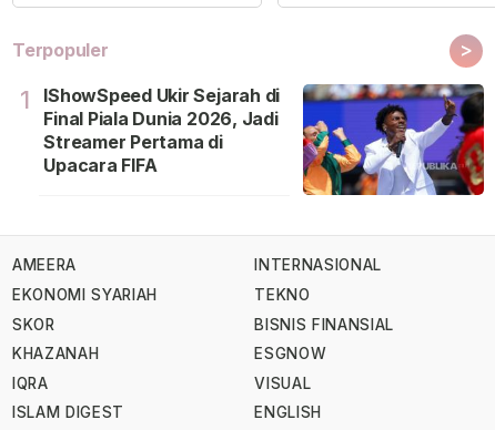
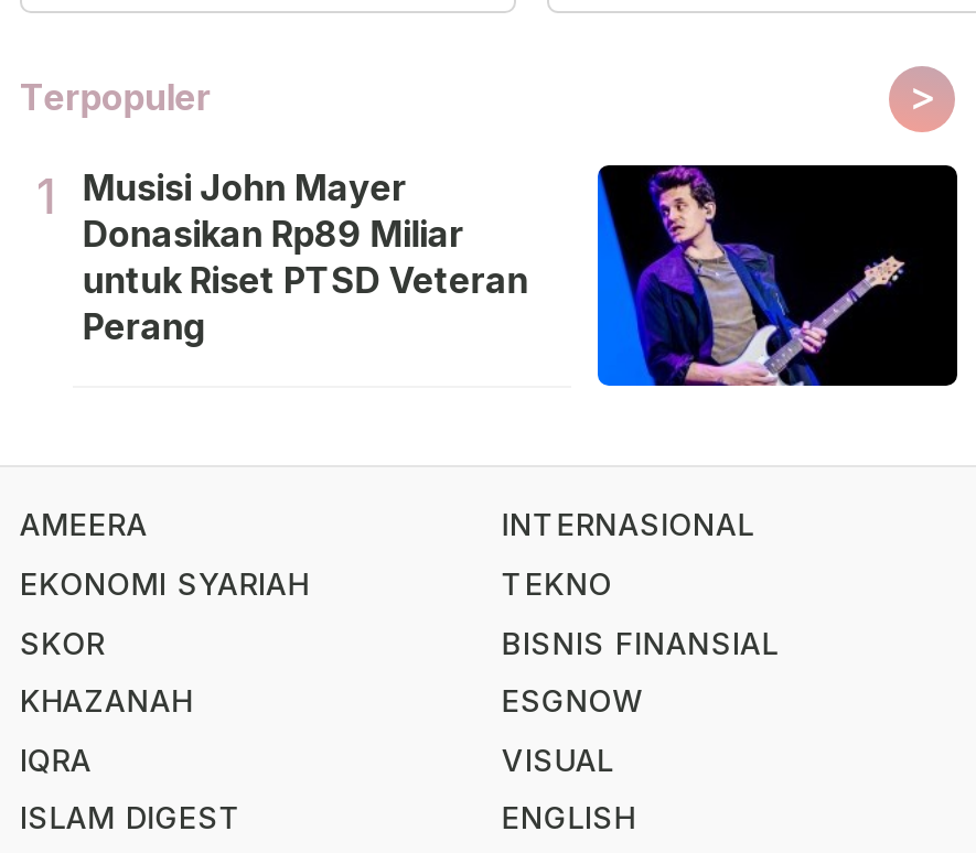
- [image]
- IShowSpeed Ukir Sejarah di
- Final Piala Dunia 2026, Jadi
- Streamer Pertama di
- Upacara FIFA
+ [image]
+ Musisi John Mayer
+ Donasikan Rp89 Miliar
+ untuk Riset PTSD Veteran
+ Perang
